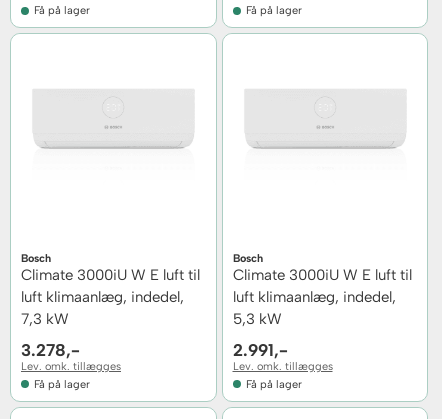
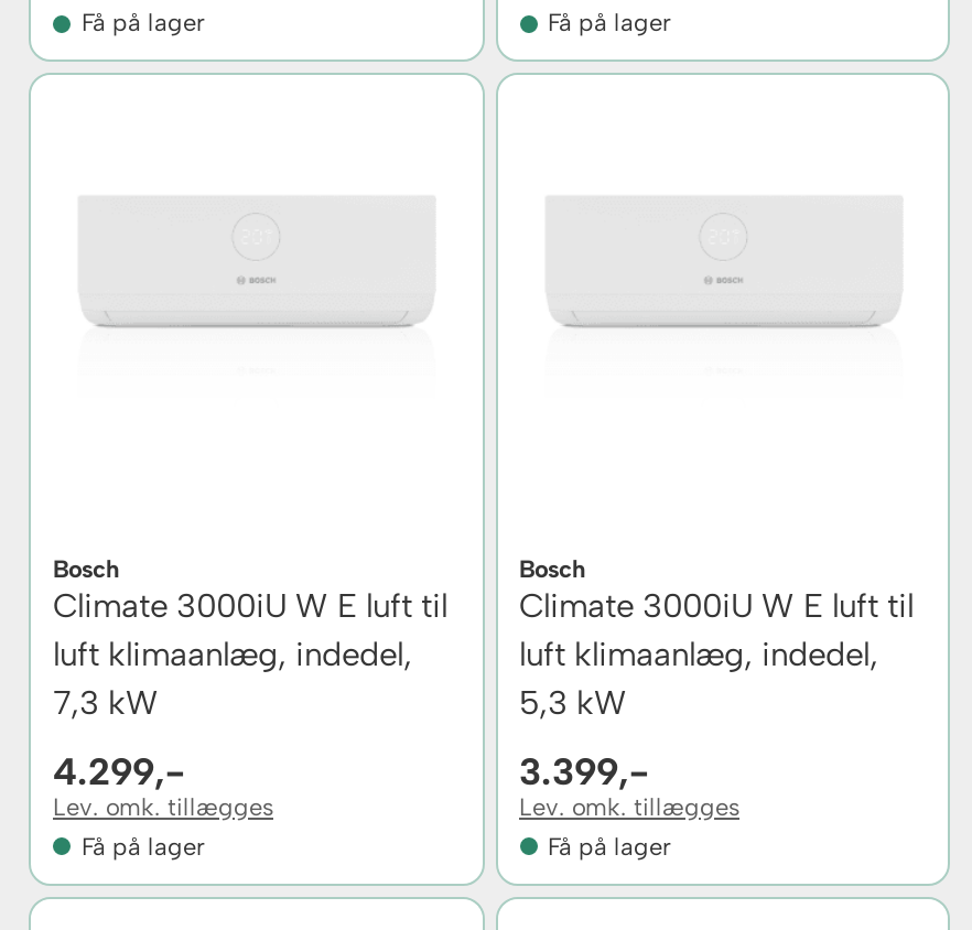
- 3.278,-
+ 4.299,-

- 2.991,-
+ 3.399,-
